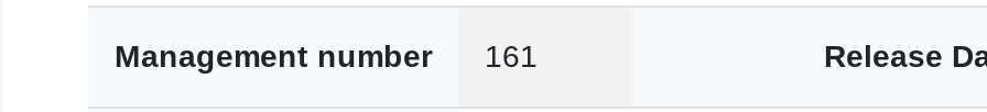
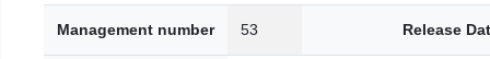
- Management number 161
+ Management number 53
